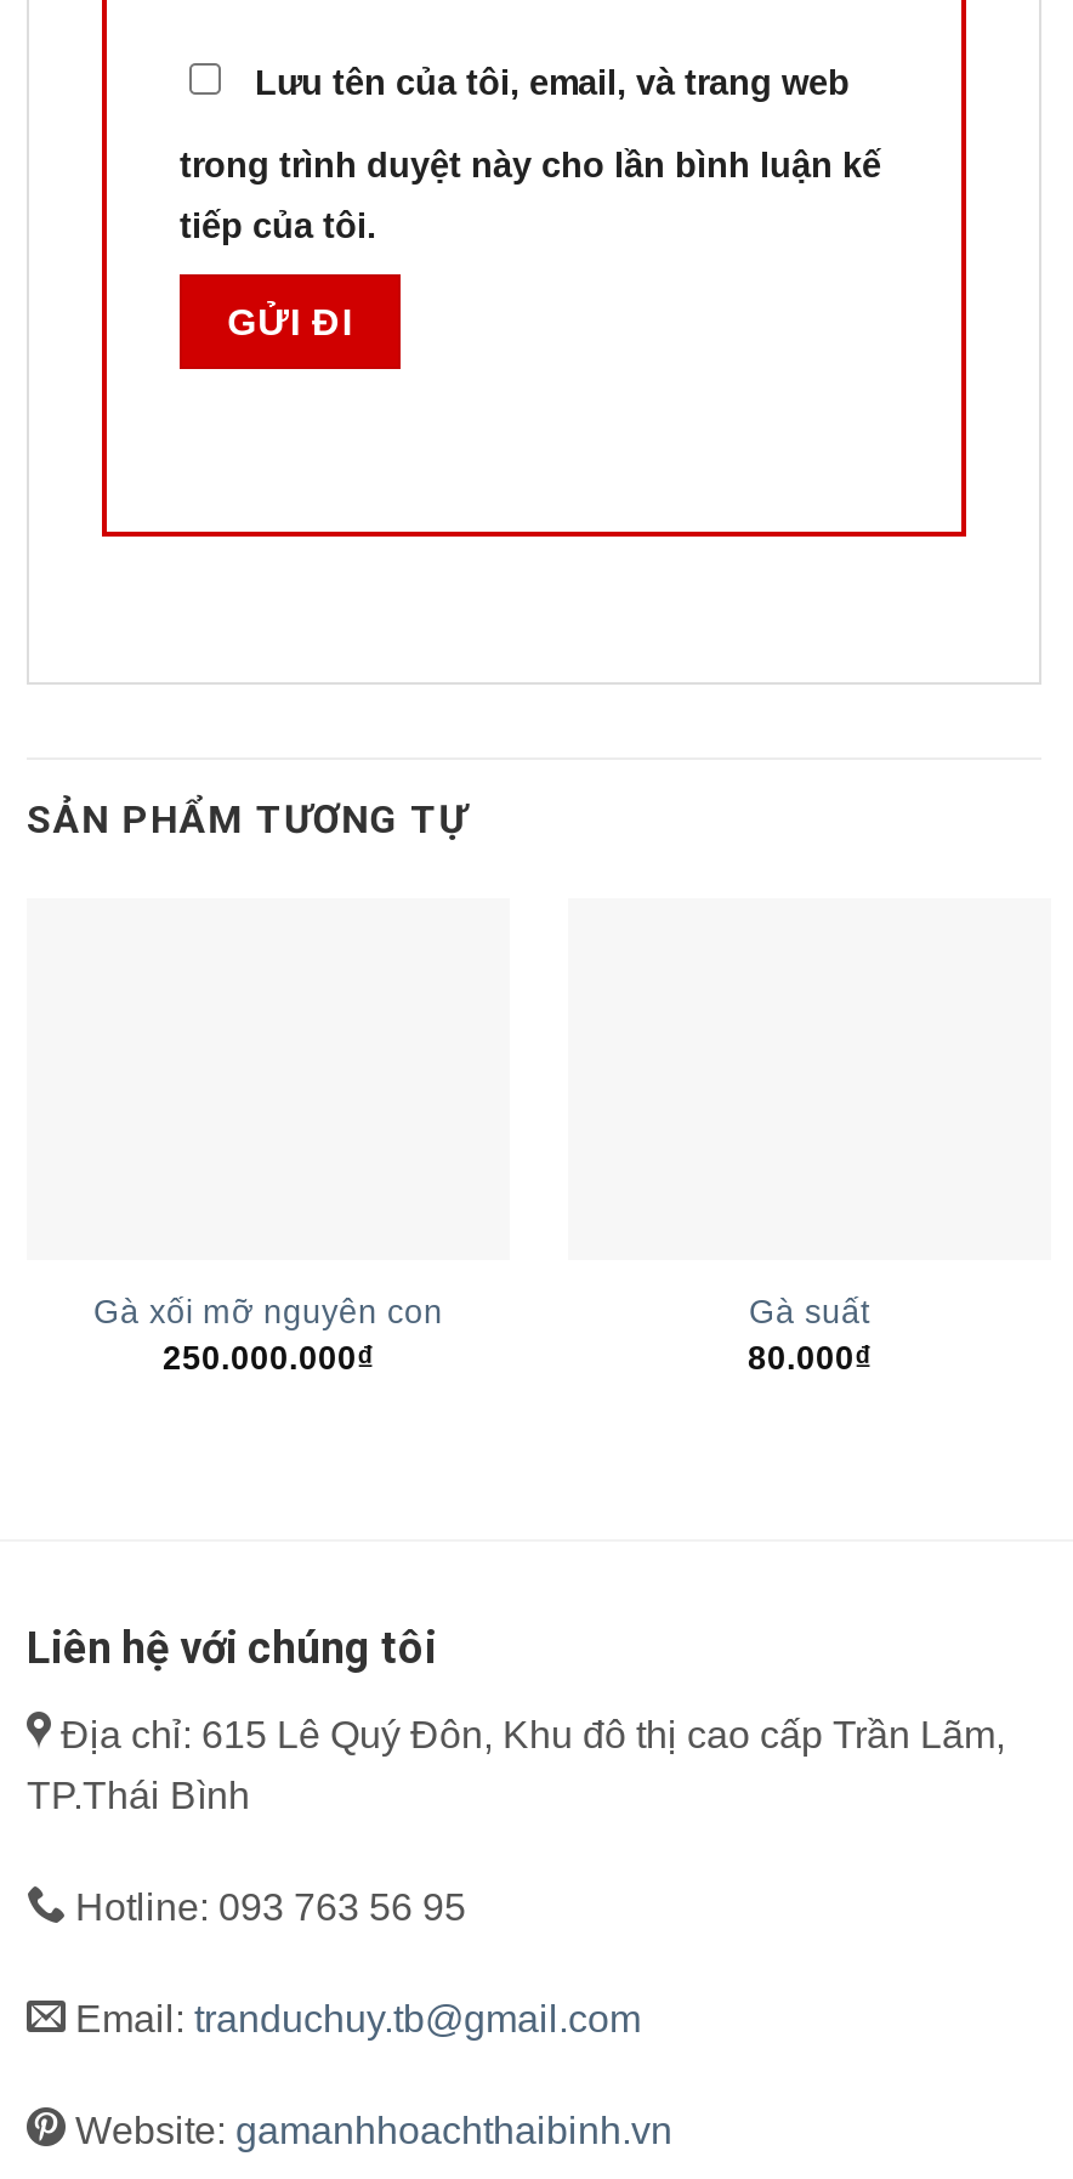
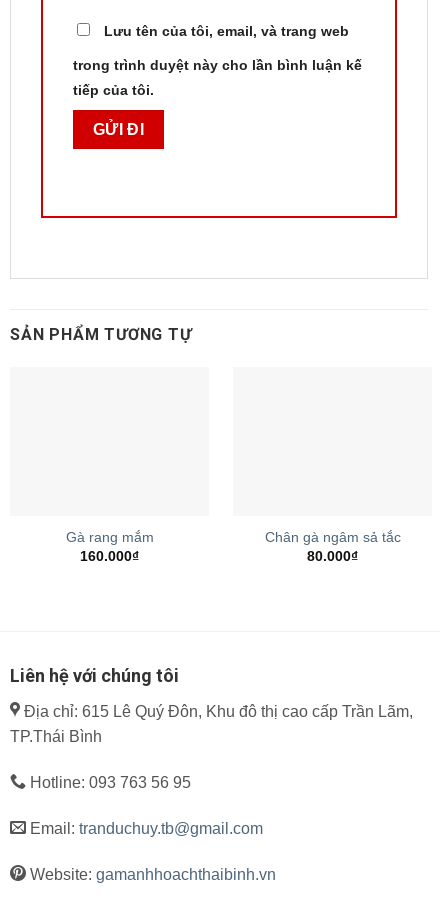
- Gà xối mỡ nguyên con
- 250.000.000₫
+ Gà rang mắm
+ 160.000₫

- Gà suất
+ Chân gà ngâm sả tắc
